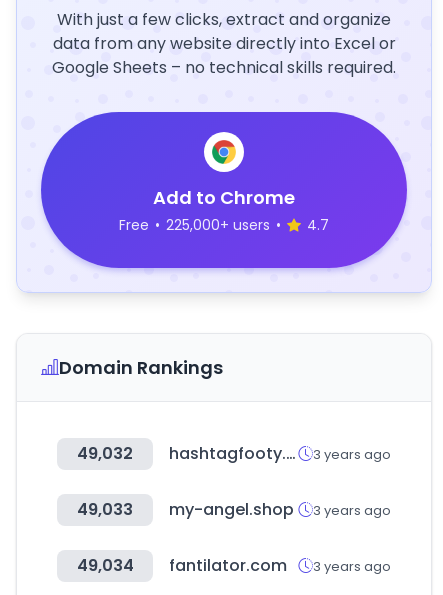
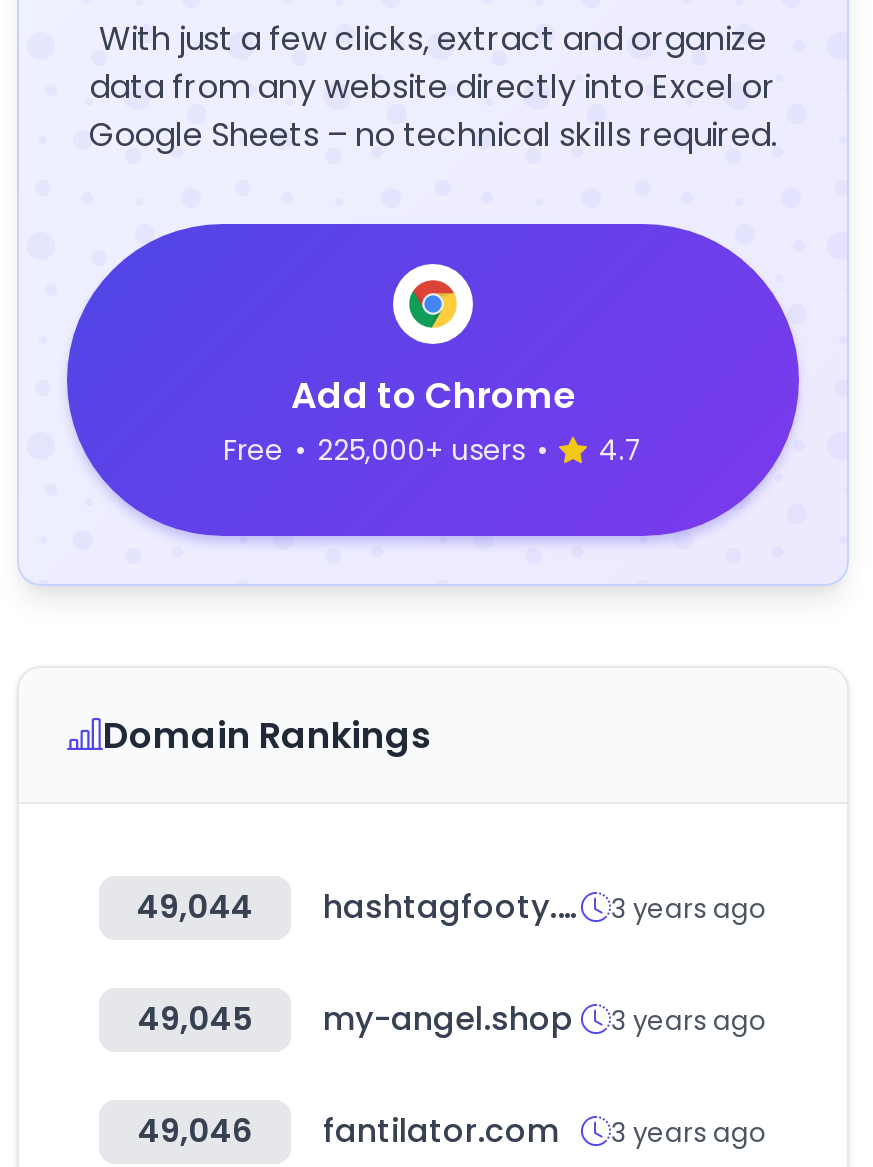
- 49,032
+ 49,044

- 49,033 my-angel.shop 3 years ago
+ 49,045 my-angel.shop 3 years ago

- 49,034 fantilator.com 3 years ago
+ 49,046 fantilator.com 3 years ago
